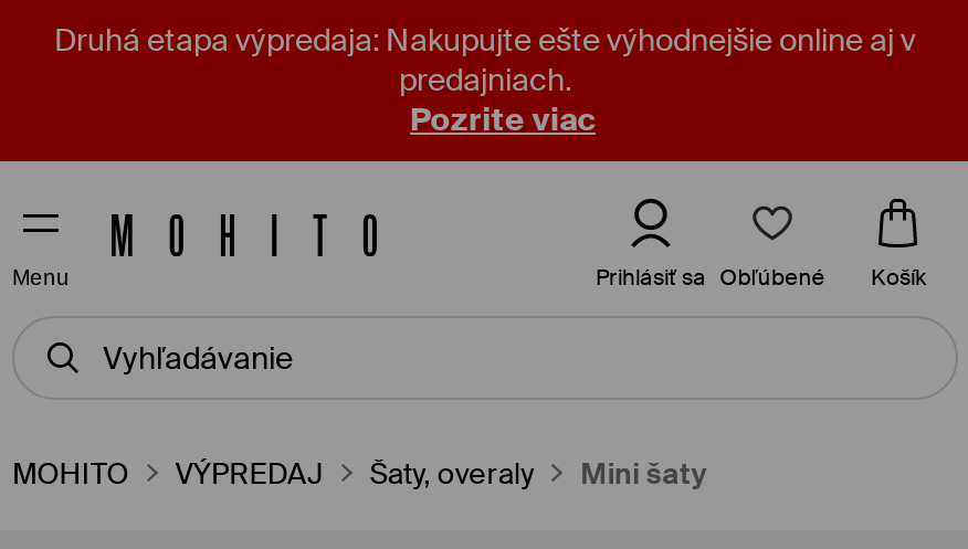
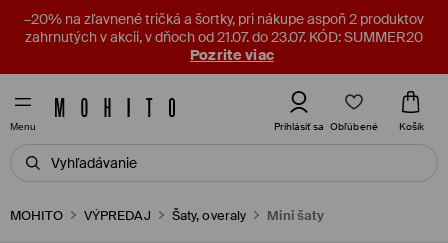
- Druhá etapa výpredaja: Nakupujte ešte výhodnejšie online aj v
- predajniach.
+ –20% na zľavnené tričká a šortky, pri nákupe aspoň 2 produktov
+ zahrnutých v akcii, v dňoch od 21.07. do 23.07. KÓD: SUMMER20
